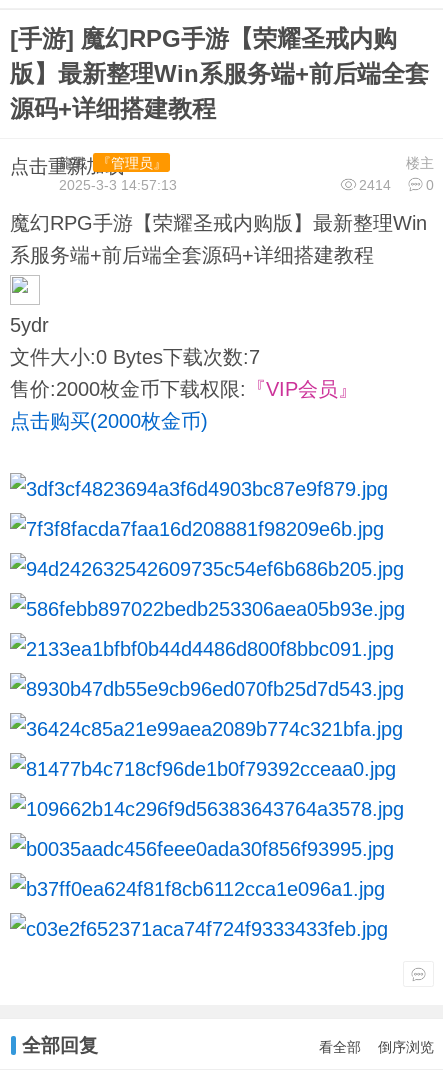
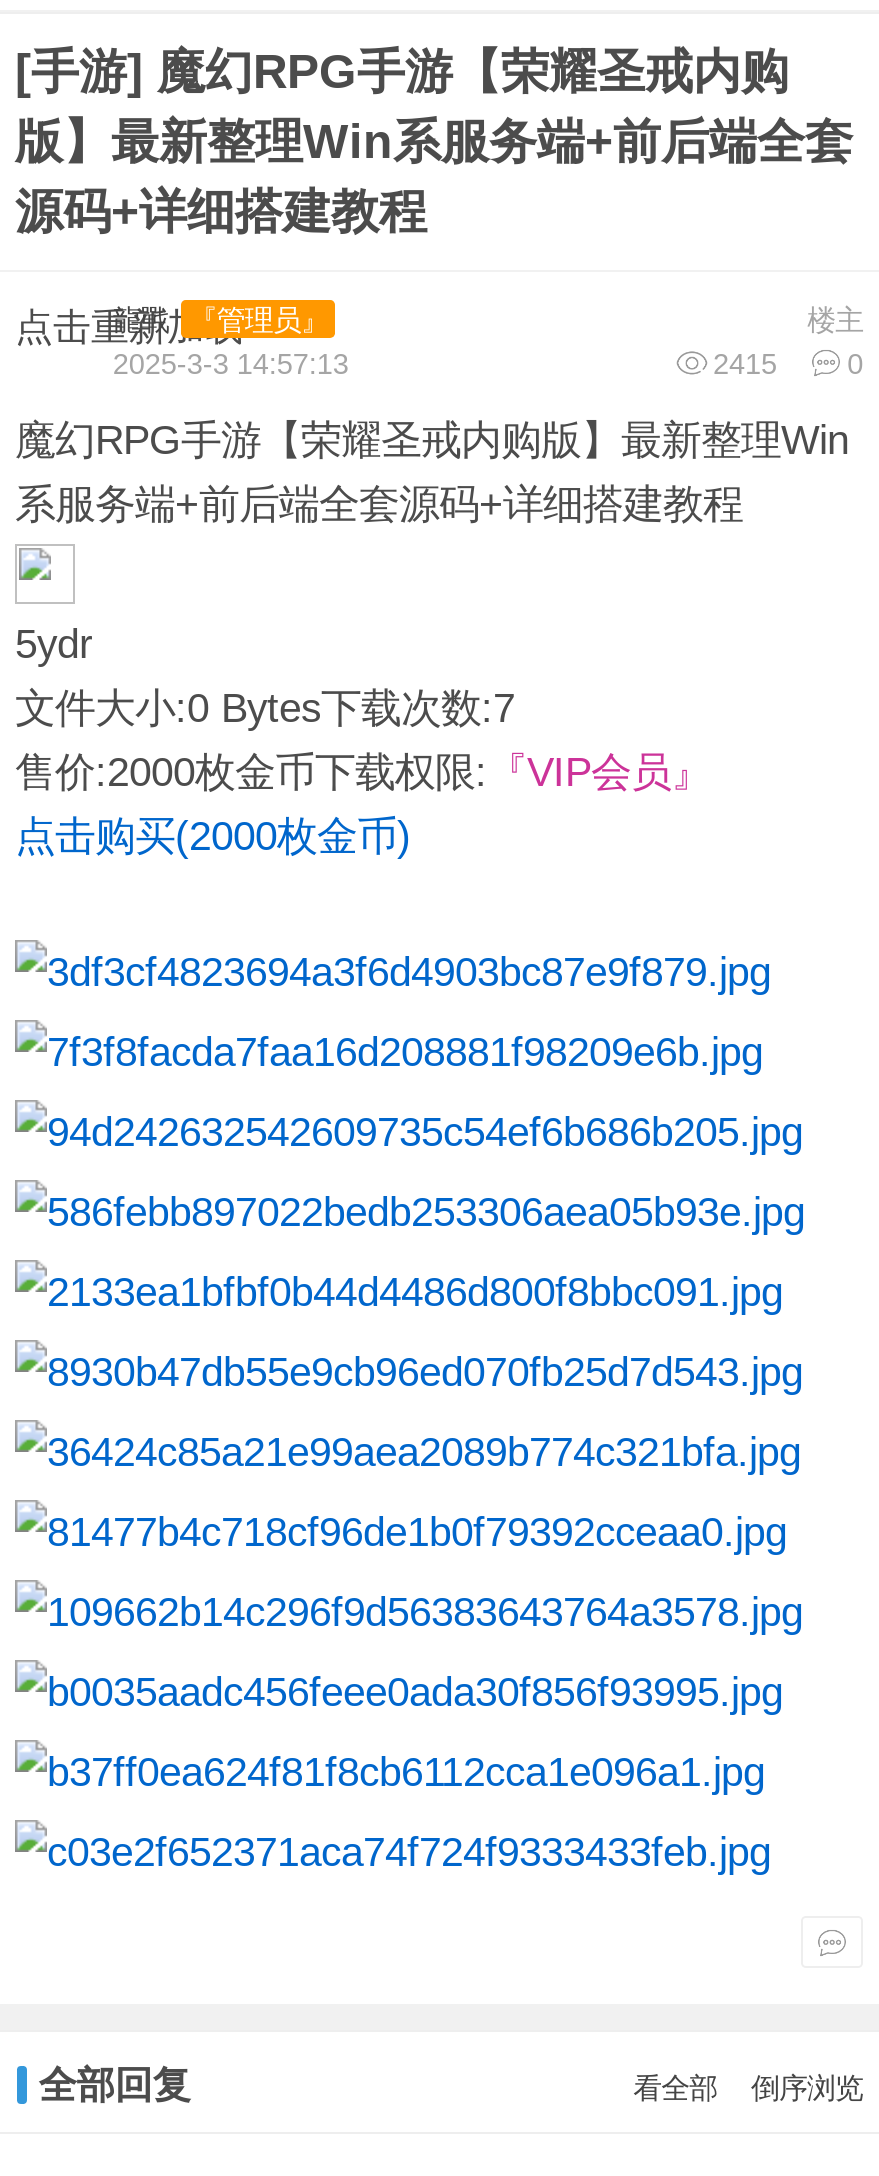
- 2414 0
+ 2415 0
